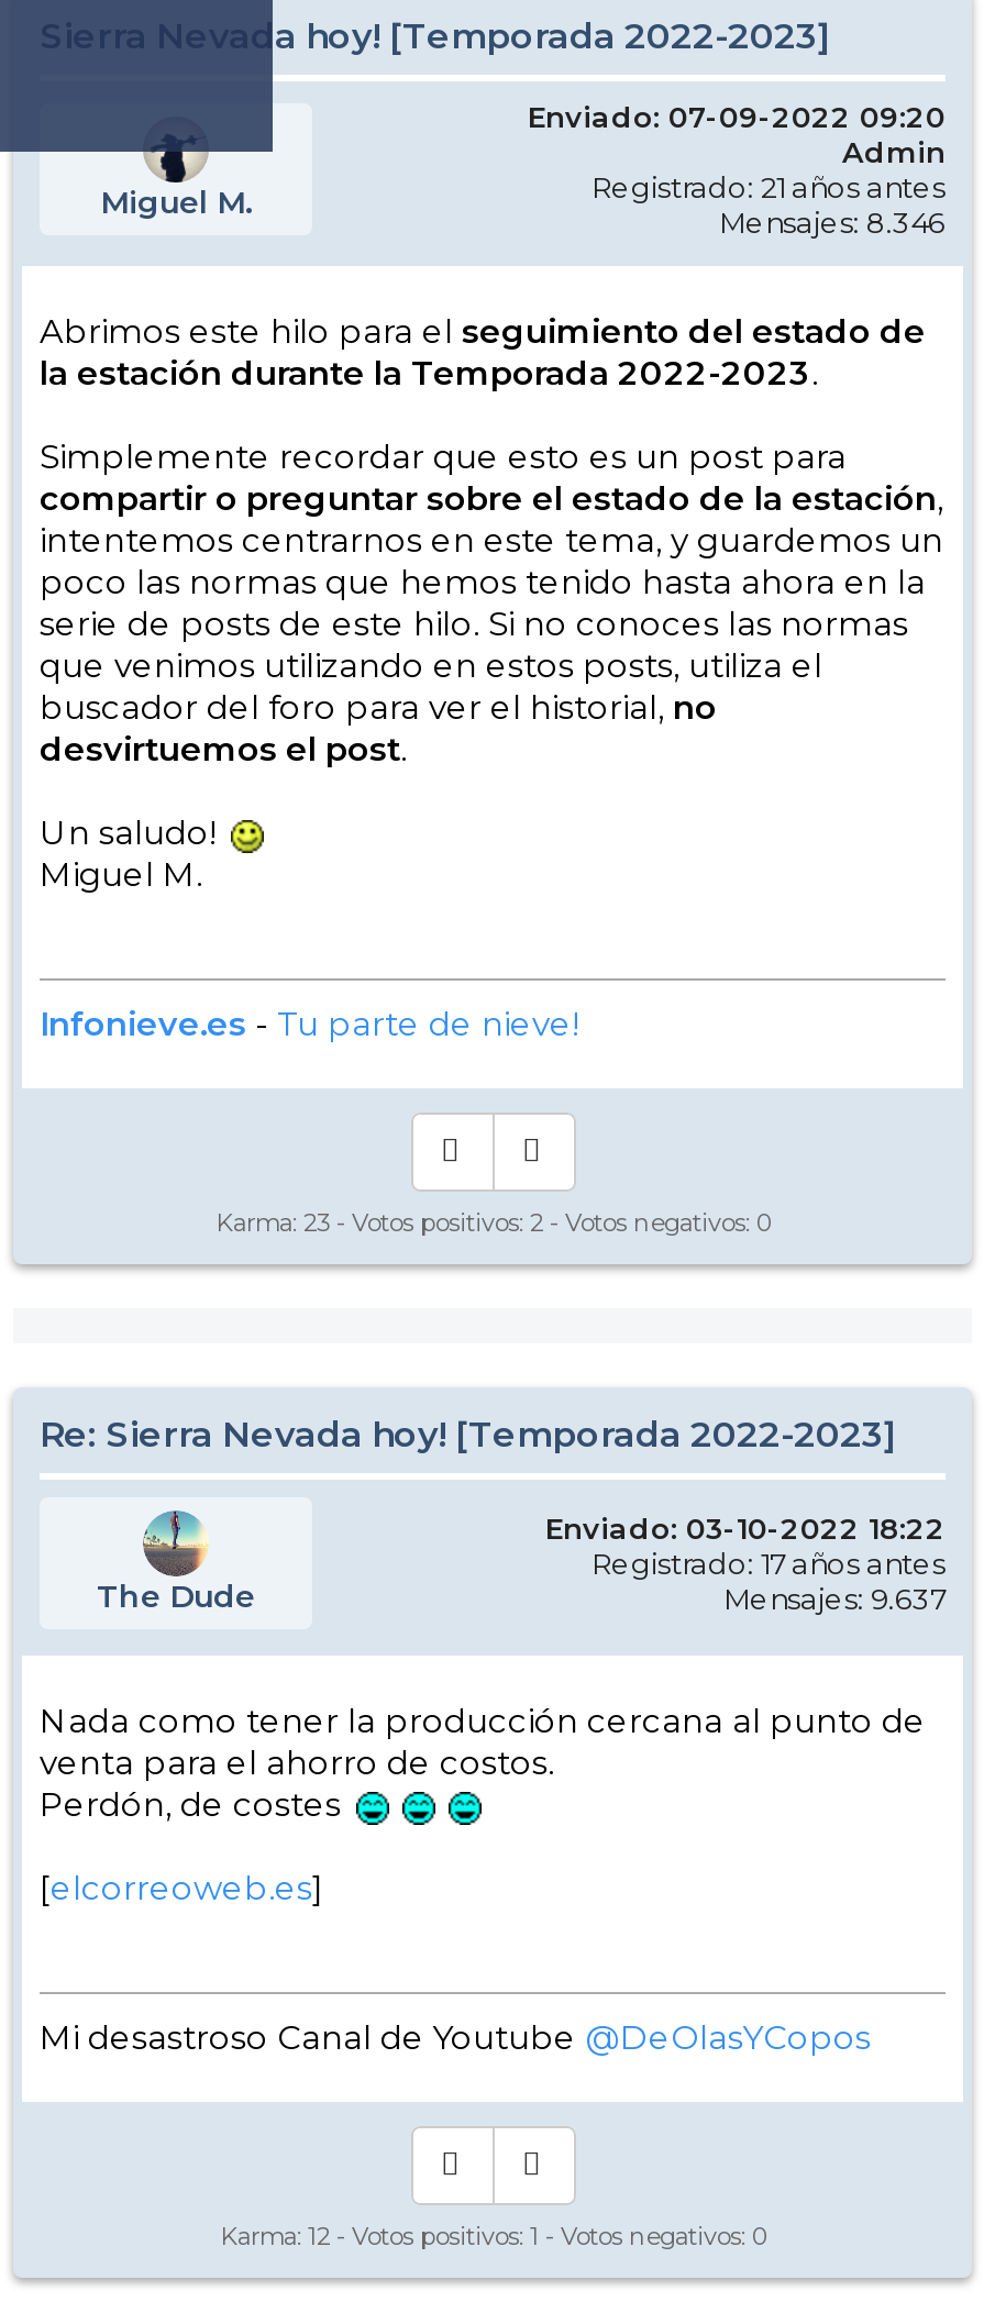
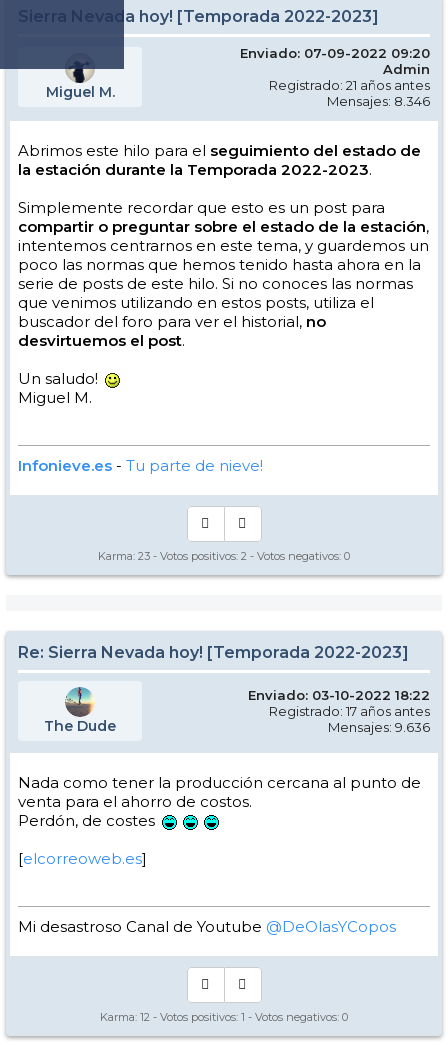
- Mensajes: 9.637
+ Mensajes: 9.636
